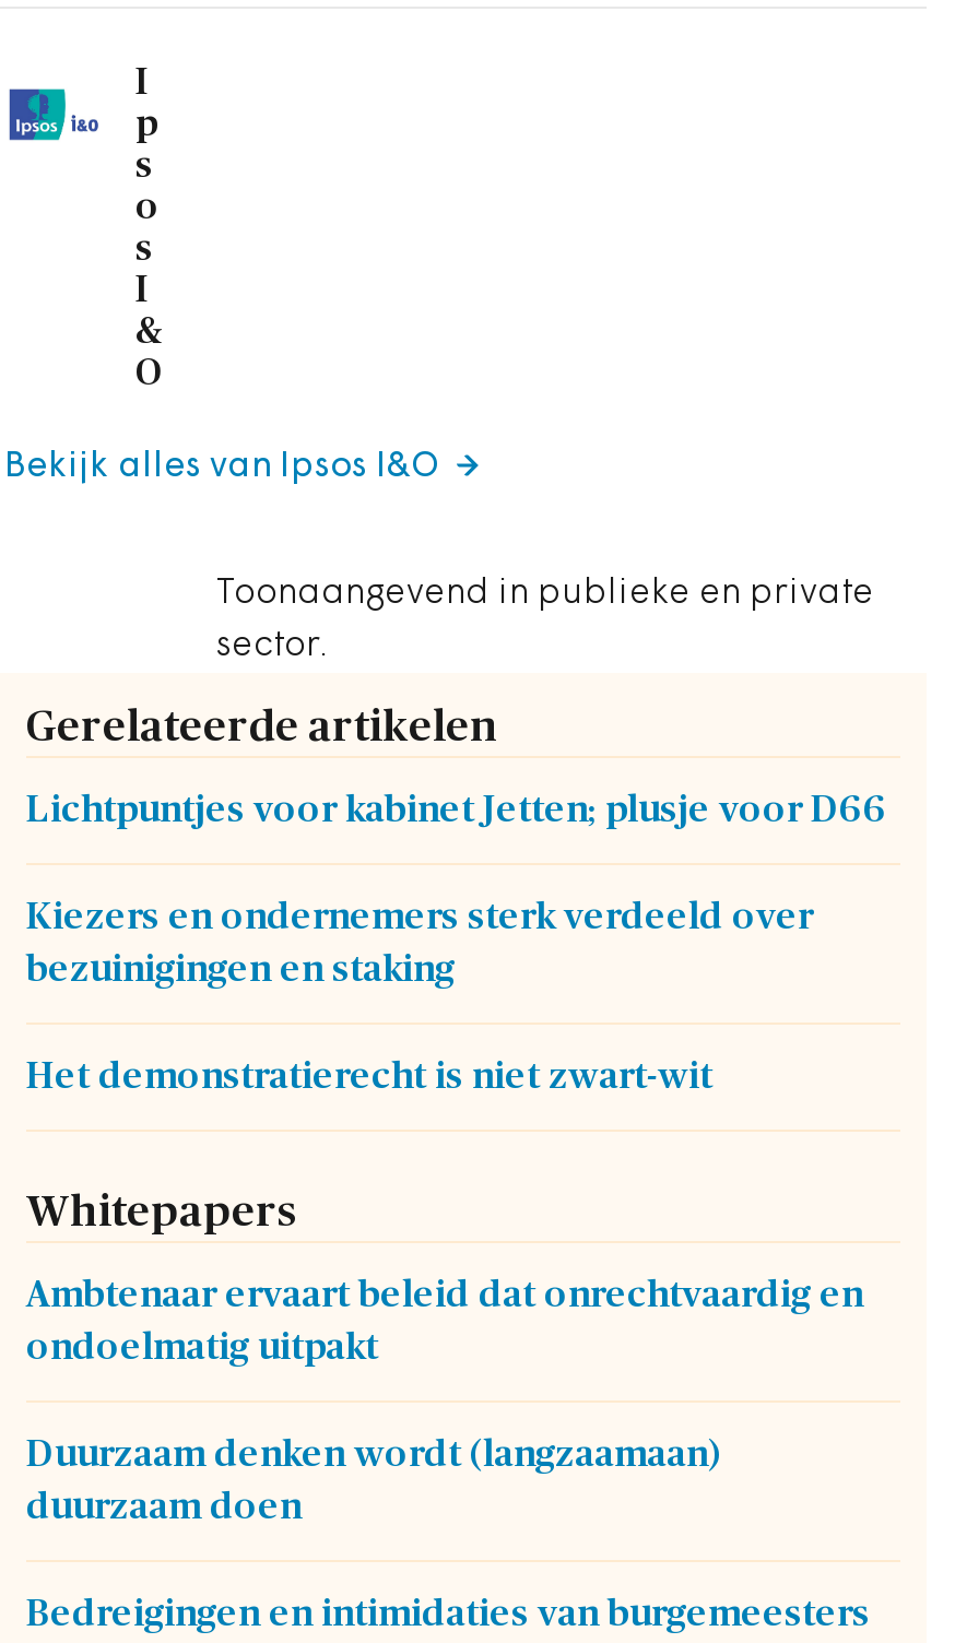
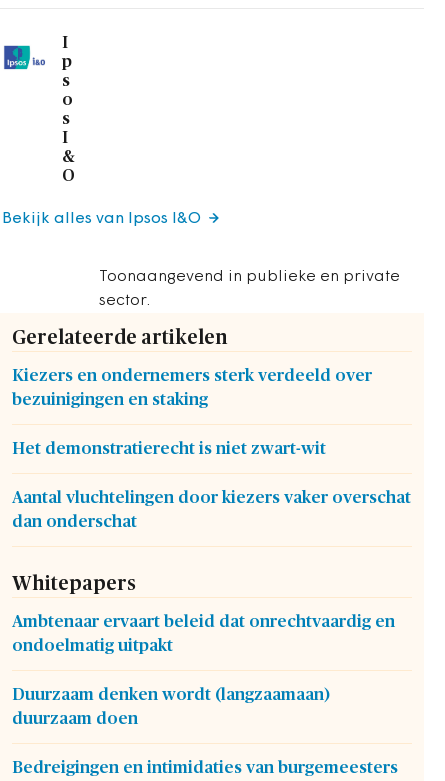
- Lichtpuntjes voor kabinet Jetten; plusje voor D66

moved up: Kiezers en ondernemers sterk verdeeld over | bezuinigingen en staking | Het demonstratierecht is niet zwart-wit

+ Aantal vluchtelingen door kiezers vaker overschat
+ dan onderschat
